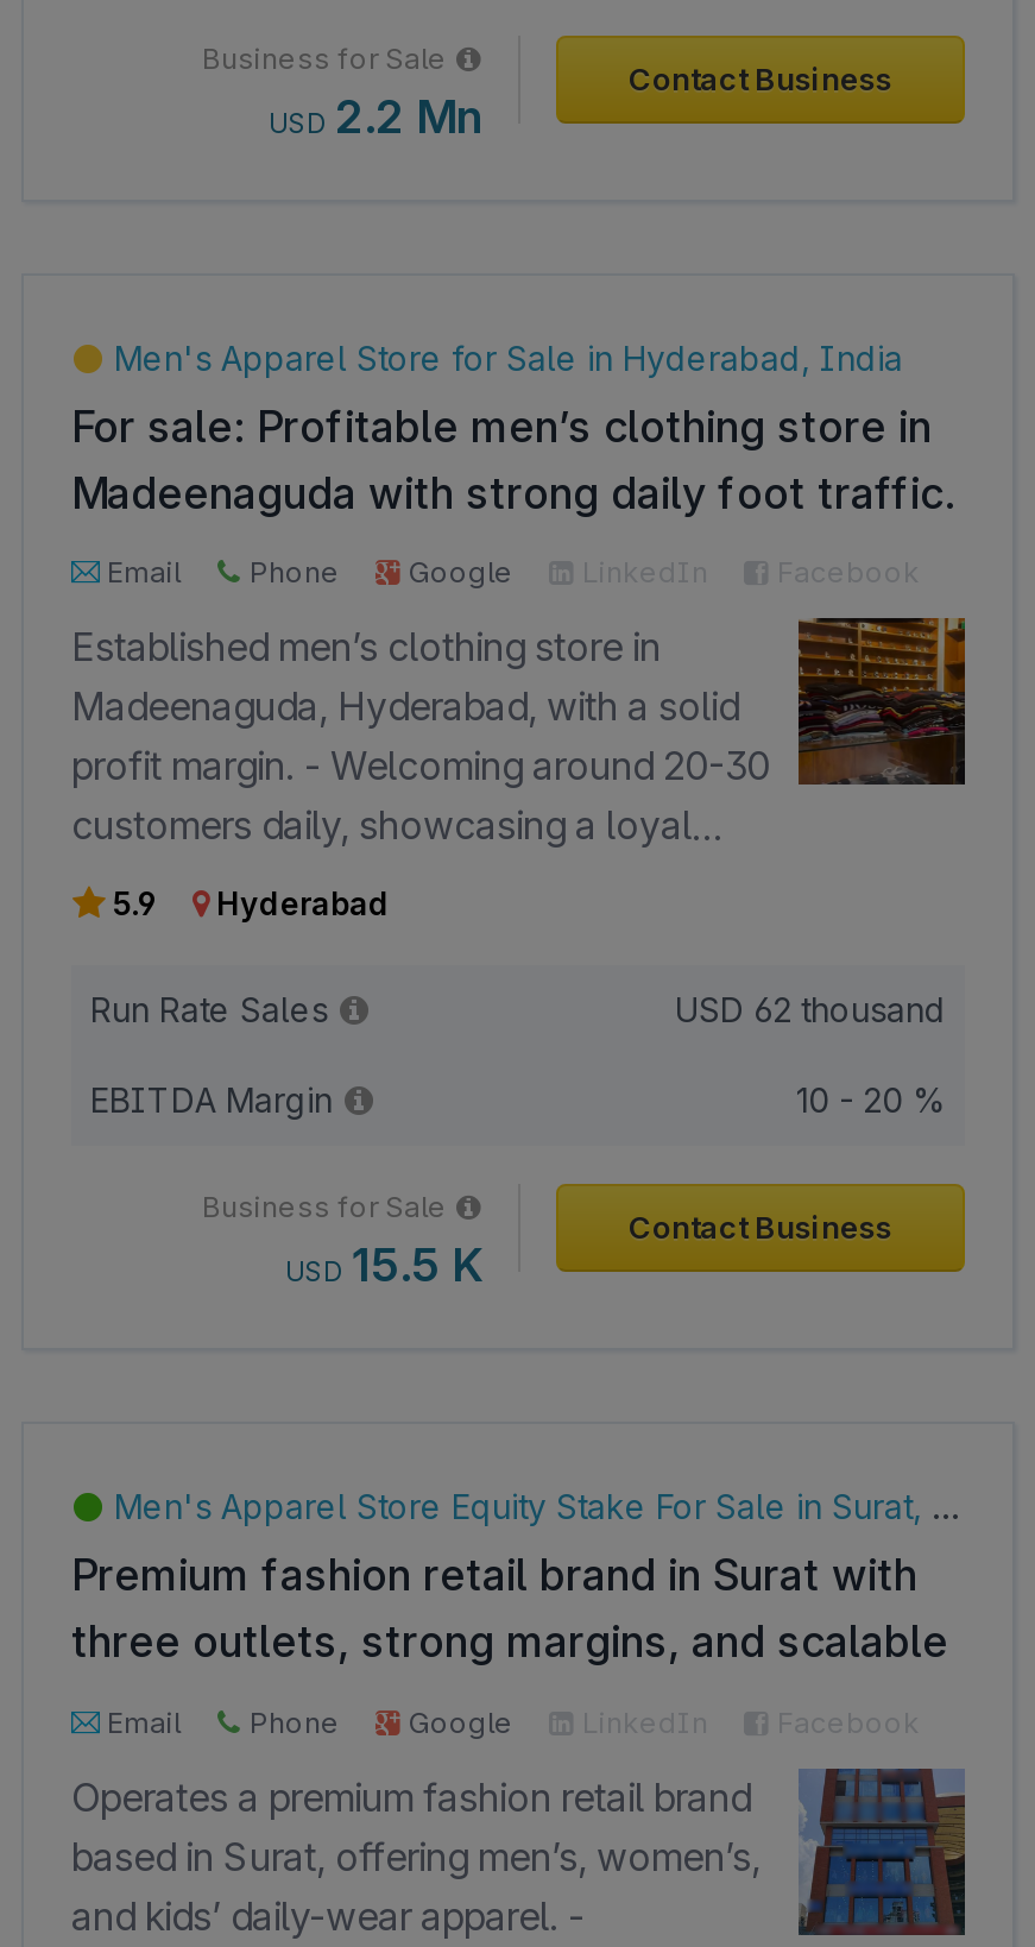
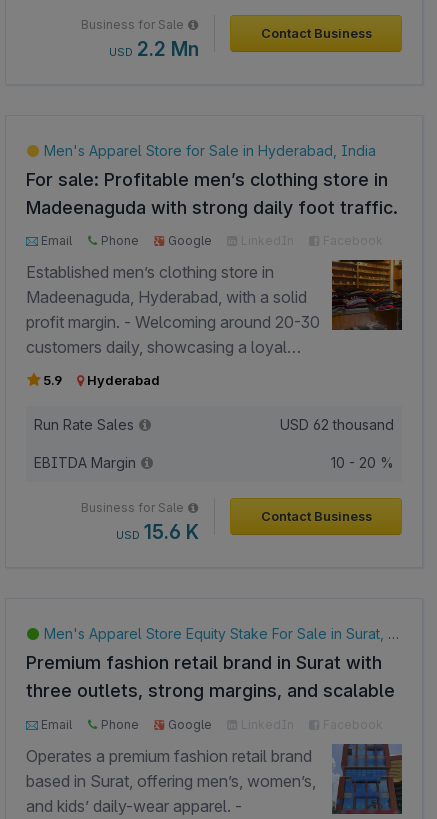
- USD 15.5 K
+ USD 15.6 K
